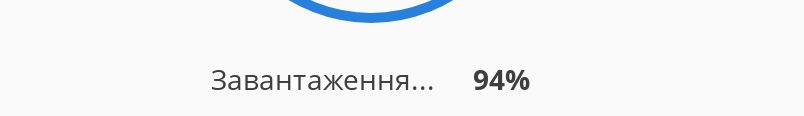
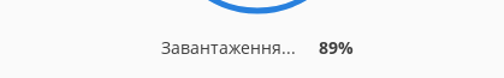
- Завантаження... 94%
+ Завантаження... 89%
